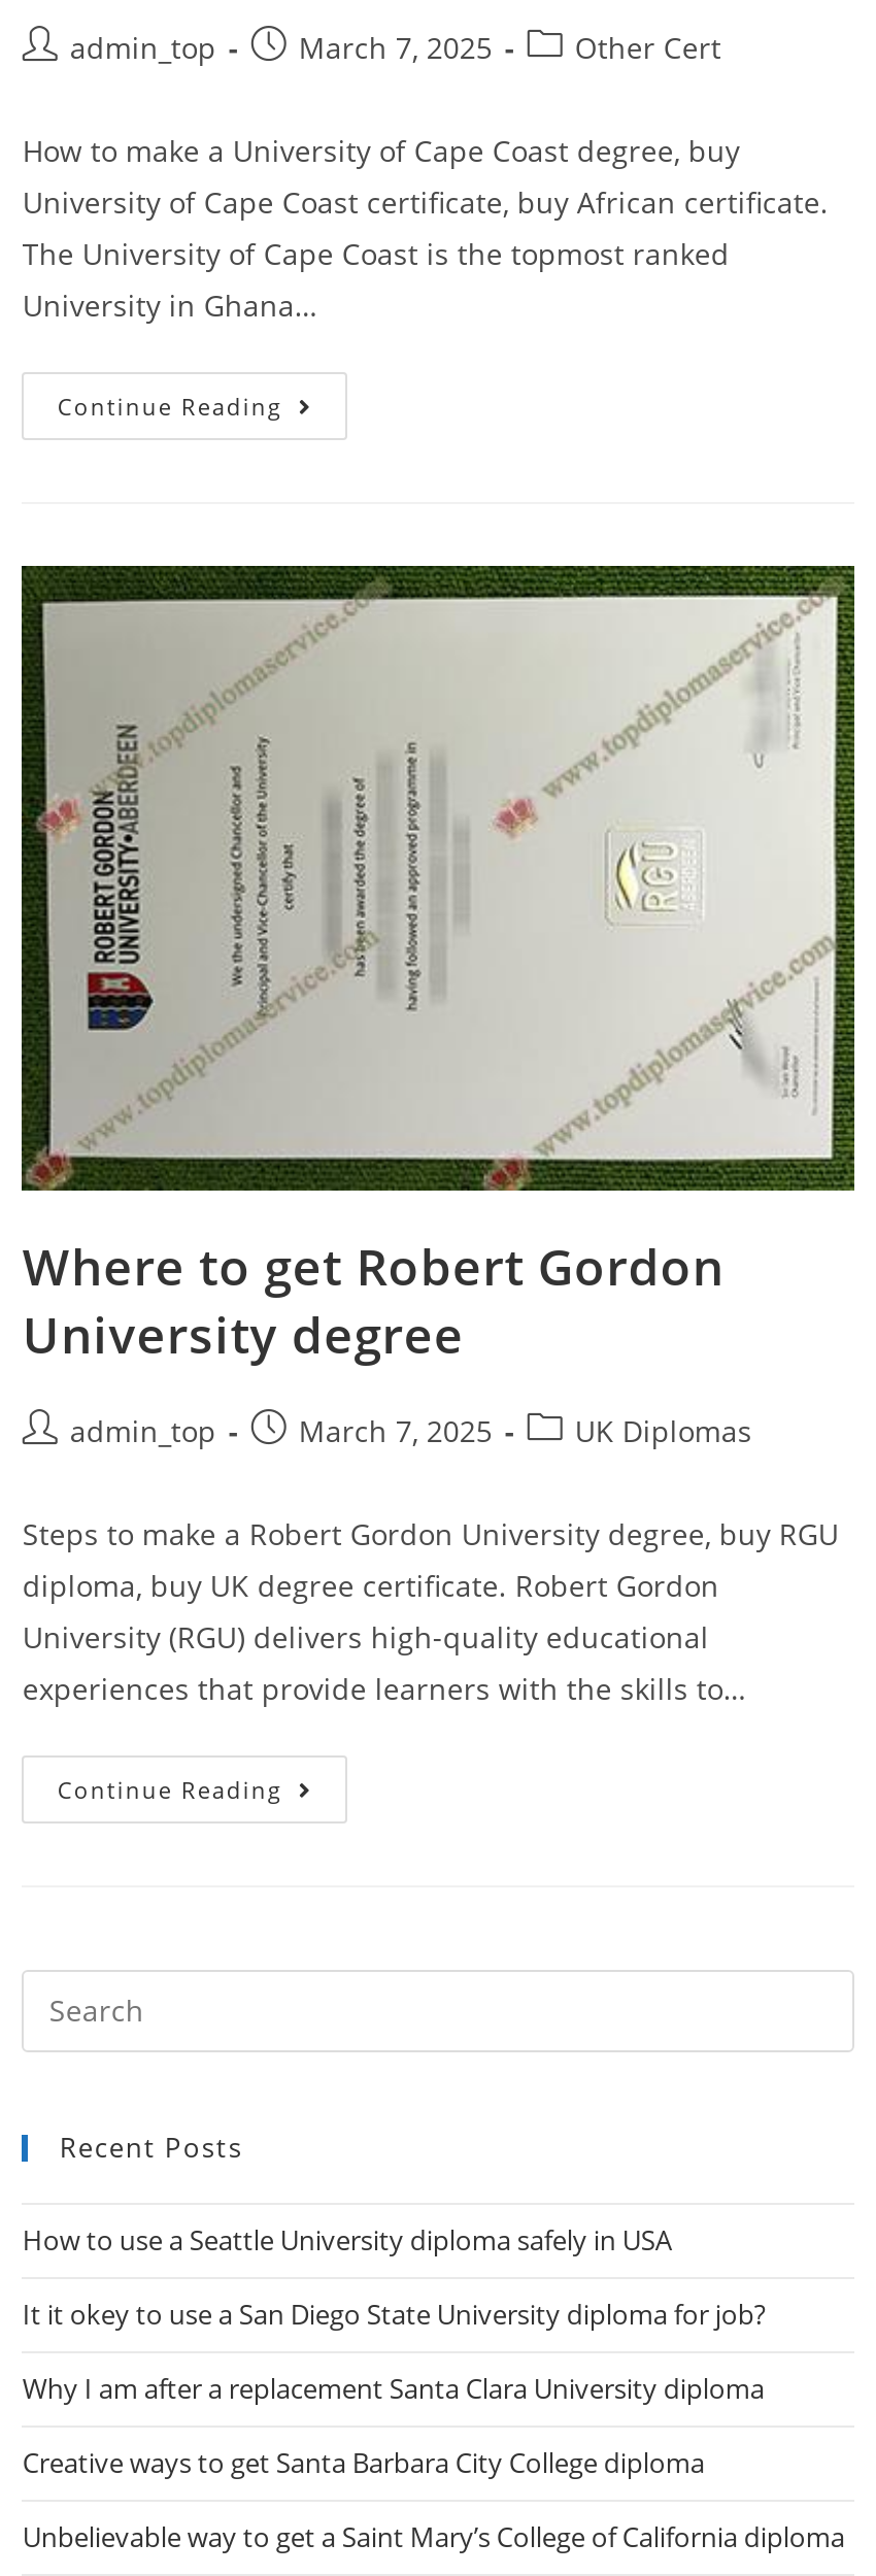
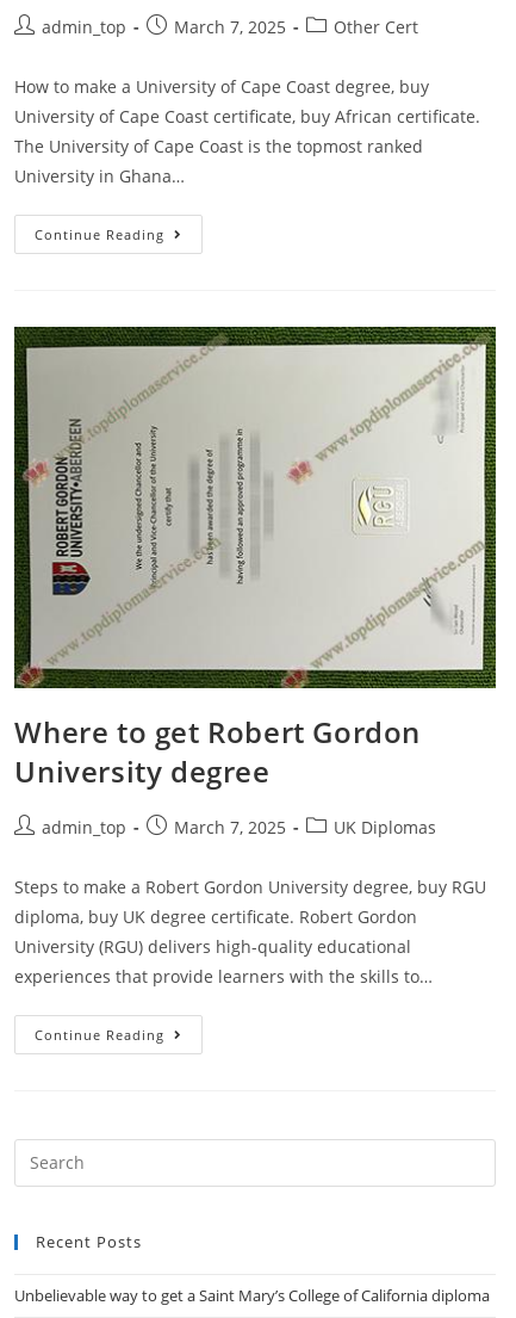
- How to use a Seattle University diploma safely in USA
- It it okey to use a San Diego State University diploma for job?
- Why I am after a replacement Santa Clara University diploma
- Creative ways to get Santa Barbara City College diploma
